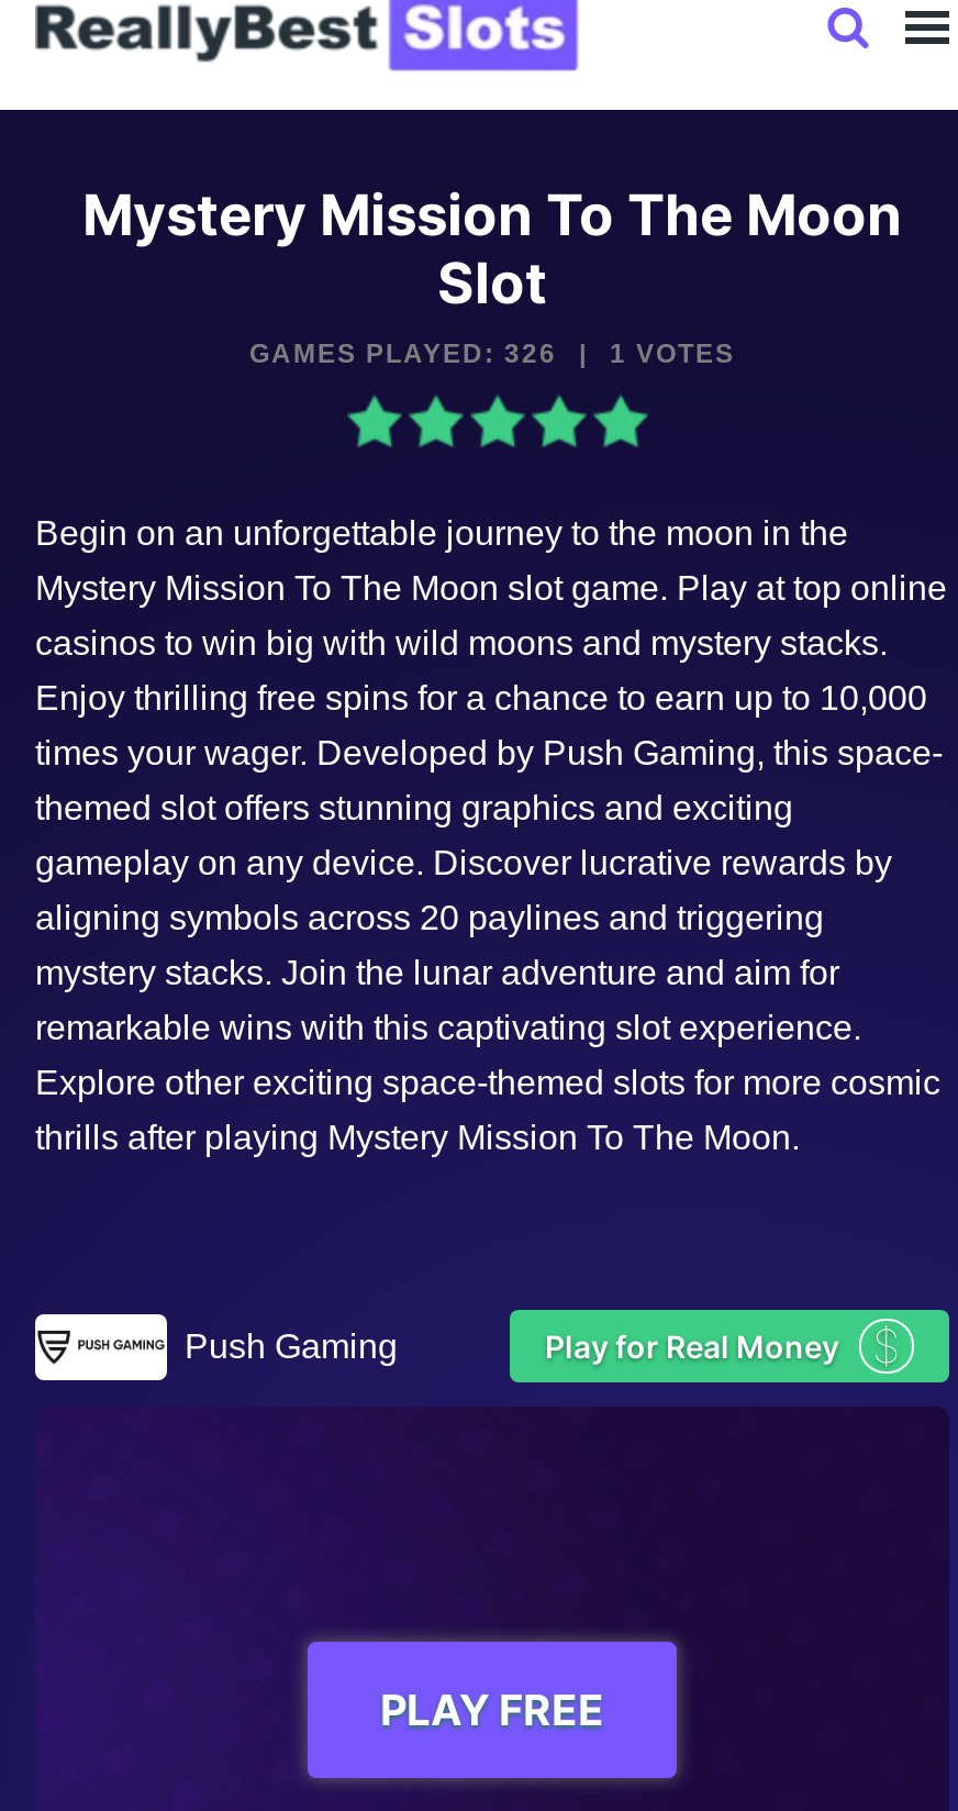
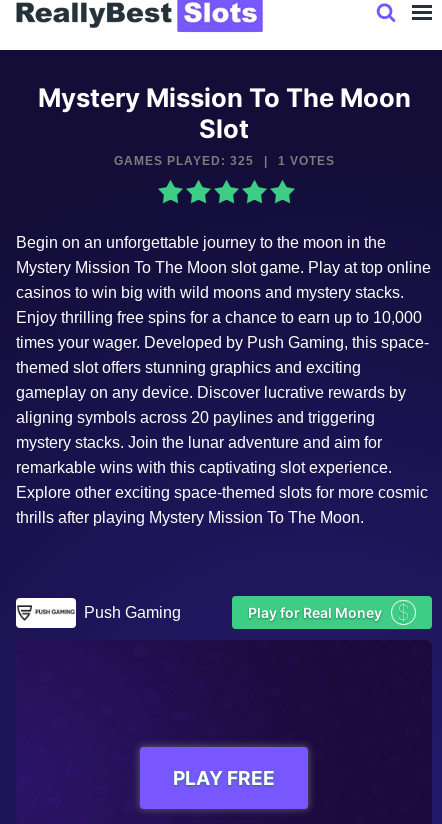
- GAMES PLAYED: 326
+ GAMES PLAYED: 325
